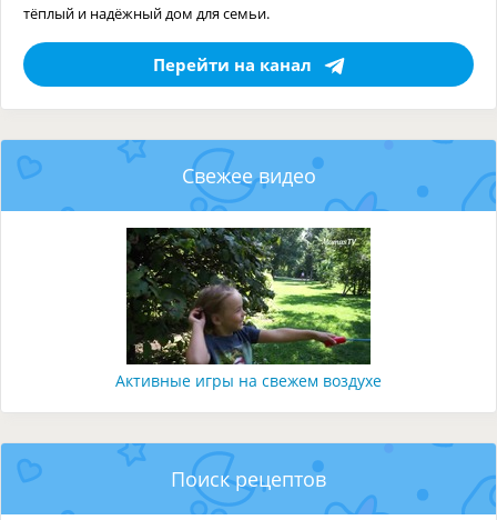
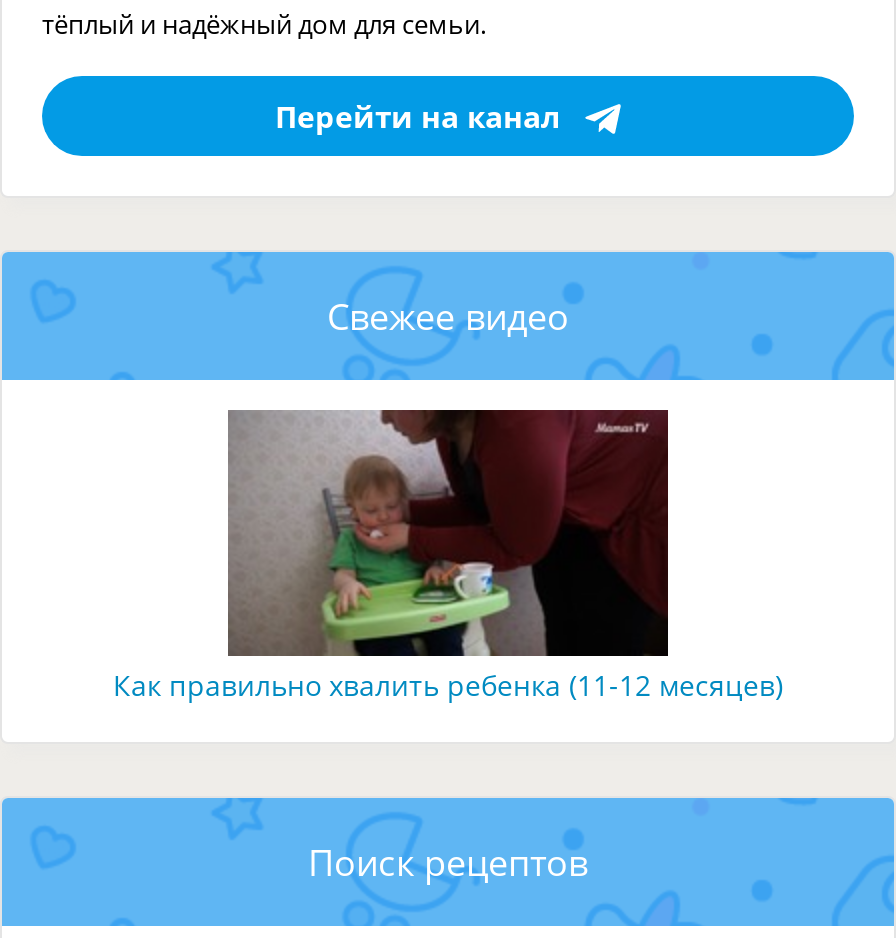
- [image]
- Активные игры на свежем воздухе
+ [image]
+ Как правильно хвалить ребенка (11-12 месяцев)
